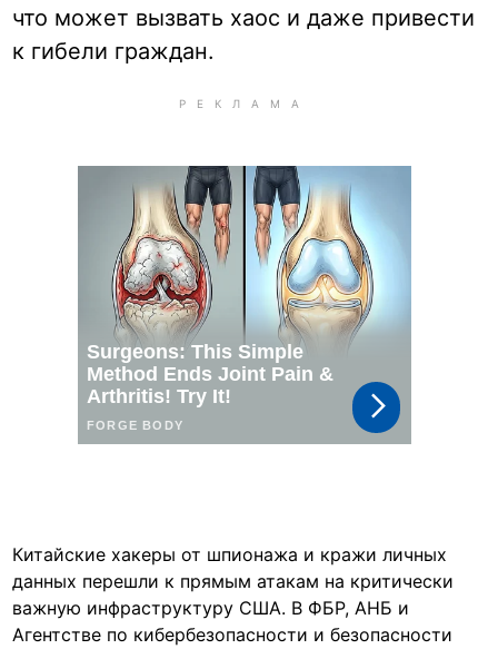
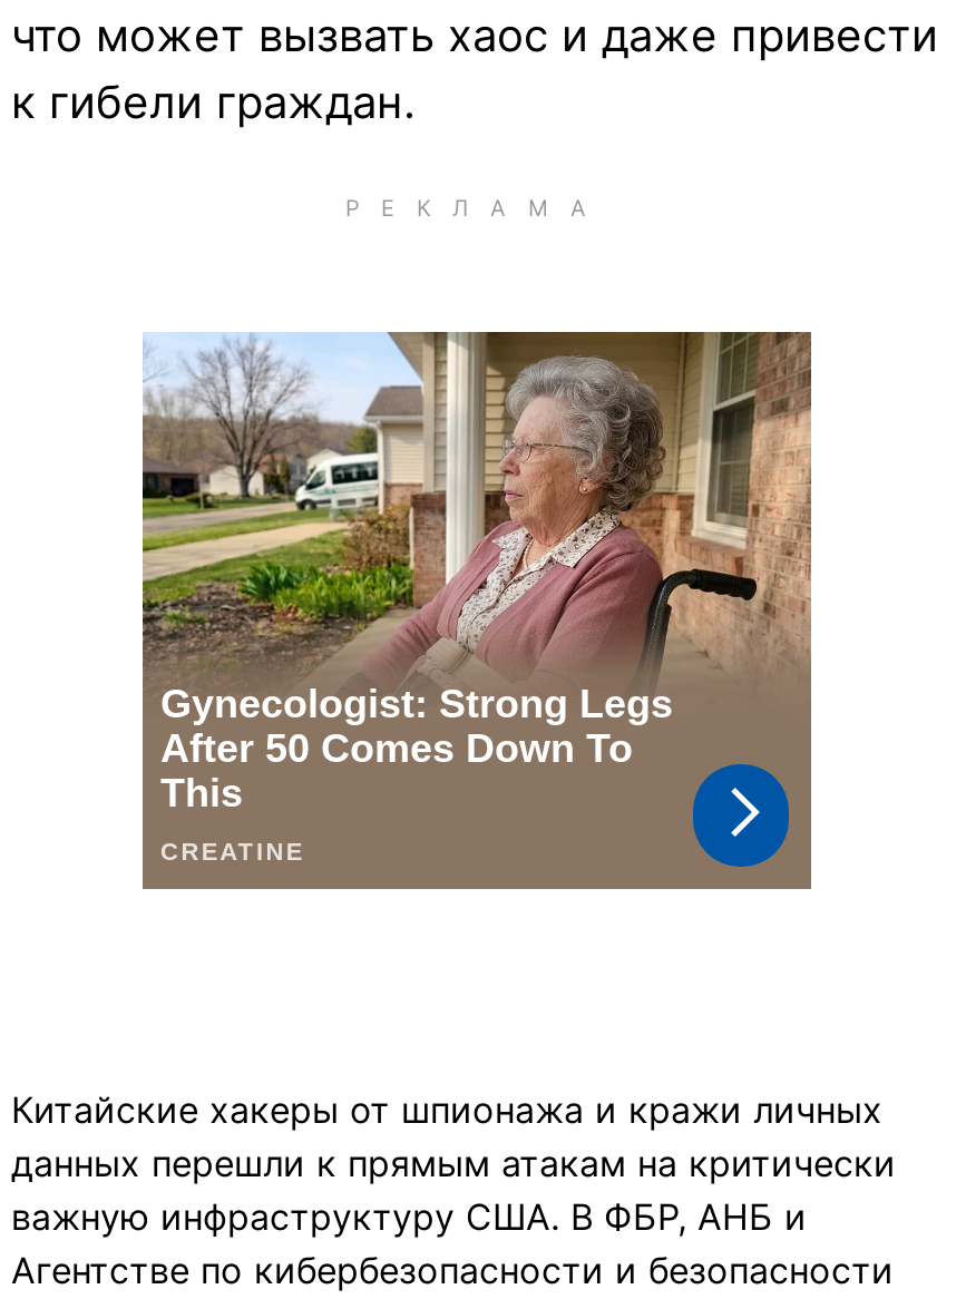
- [image]
+ [image]
